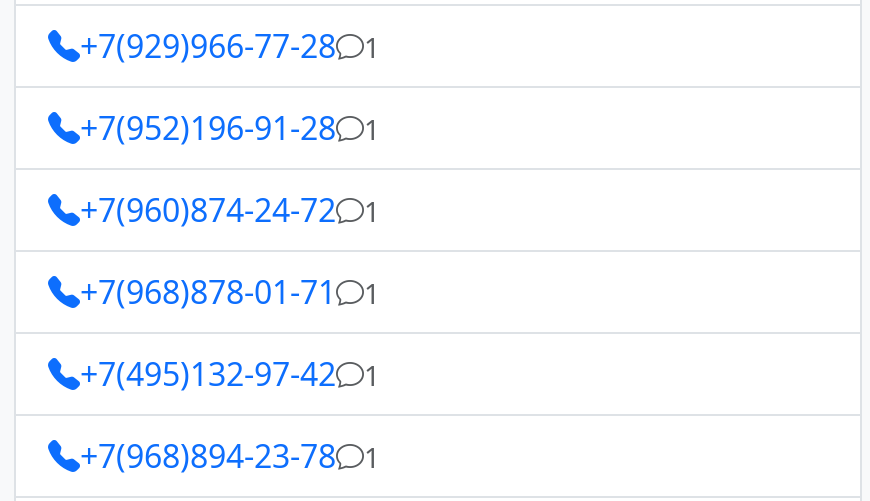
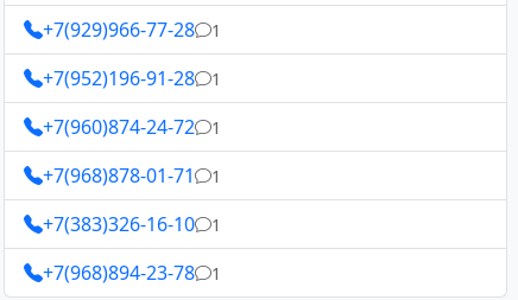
- +7(495)132-97-42 1
+ +7(383)326-16-10 1
